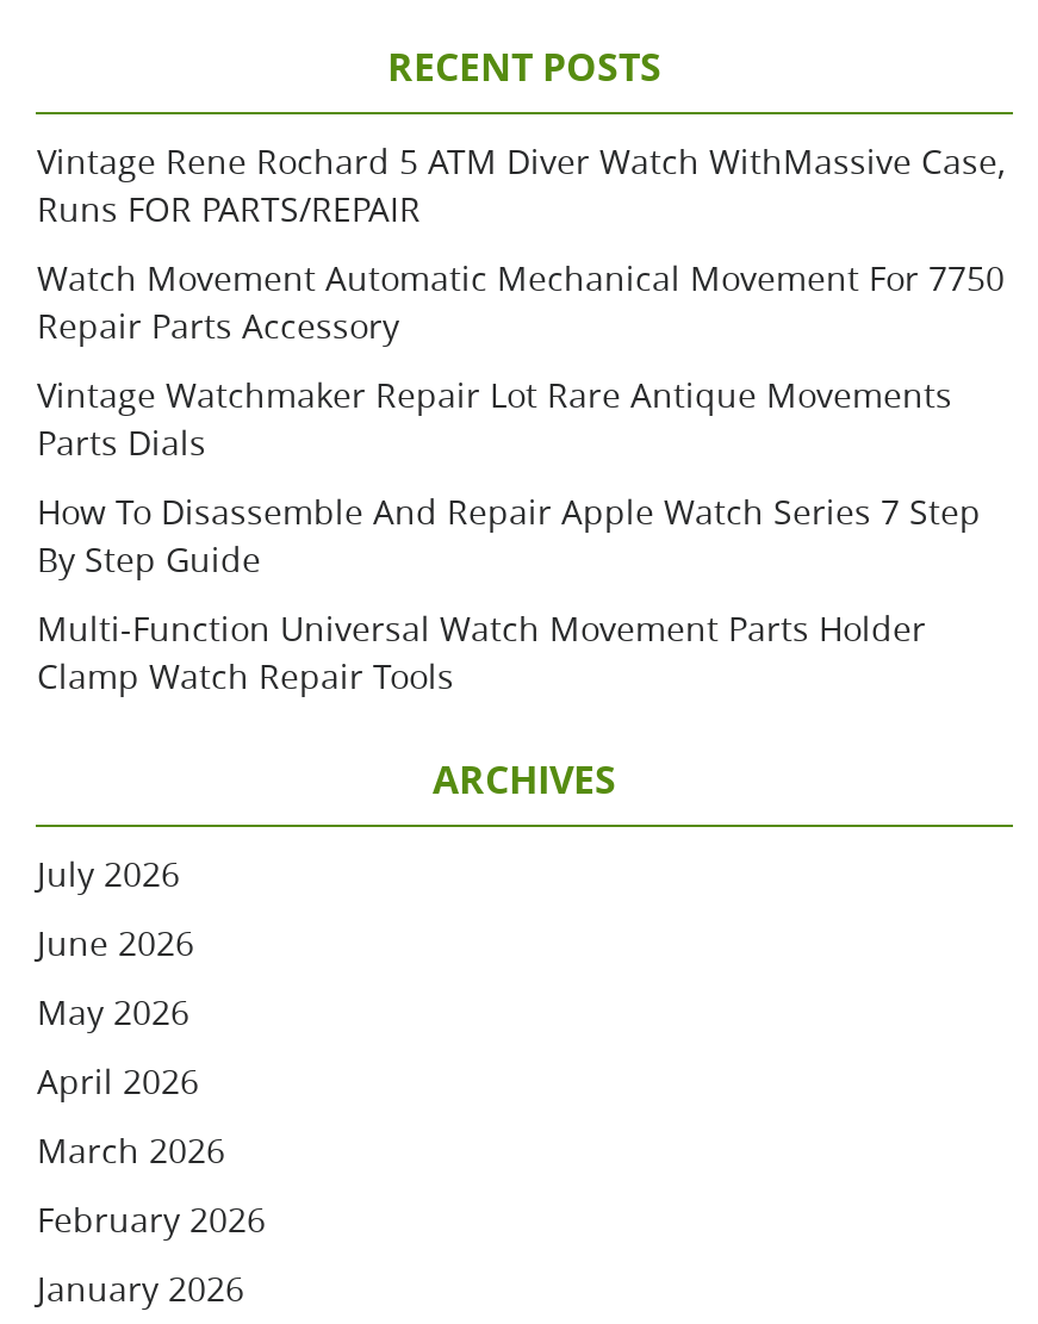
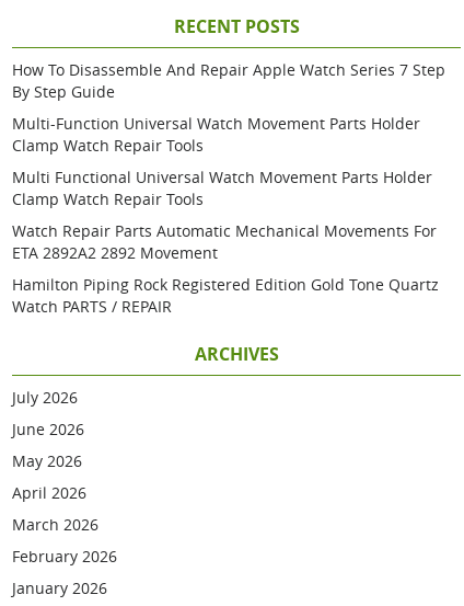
- Vintage Rene Rochard 5 ATM Diver Watch WithMassive Case,
- Runs FOR PARTS/REPAIR
- Watch Movement Automatic Mechanical Movement For 7750
- Repair Parts Accessory
- Vintage Watchmaker Repair Lot Rare Antique Movements
- Parts Dials

moved up: How To Disassemble And Repair Apple Watch Series 7 Step | By Step Guide | Multi-Function Universal Watch Movement Parts Holder | Clamp Watch Repair Tools

+ Multi Functional Universal Watch Movement Parts Holder
+ Clamp Watch Repair Tools
+ Watch Repair Parts Automatic Mechanical Movements For
+ ETA 2892A2 2892 Movement
+ Hamilton Piping Rock Registered Edition Gold Tone Quartz
+ Watch PARTS / REPAIR
